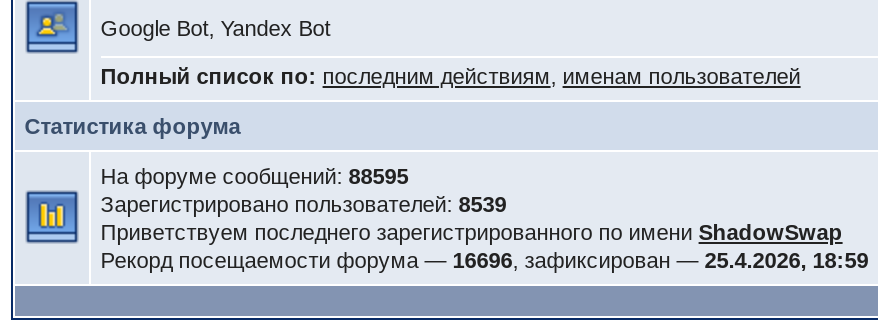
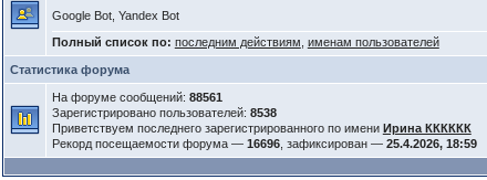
- На форуме сообщений: 88595
- Зарегистрировано пользователей: 8539
- Приветствуем последнего зарегистрированного по имени ShadowSwap
+ На форуме сообщений: 88561
+ Зарегистрировано пользователей: 8538
+ Приветствуем последнего зарегистрированного по имени Ирина КККККК
